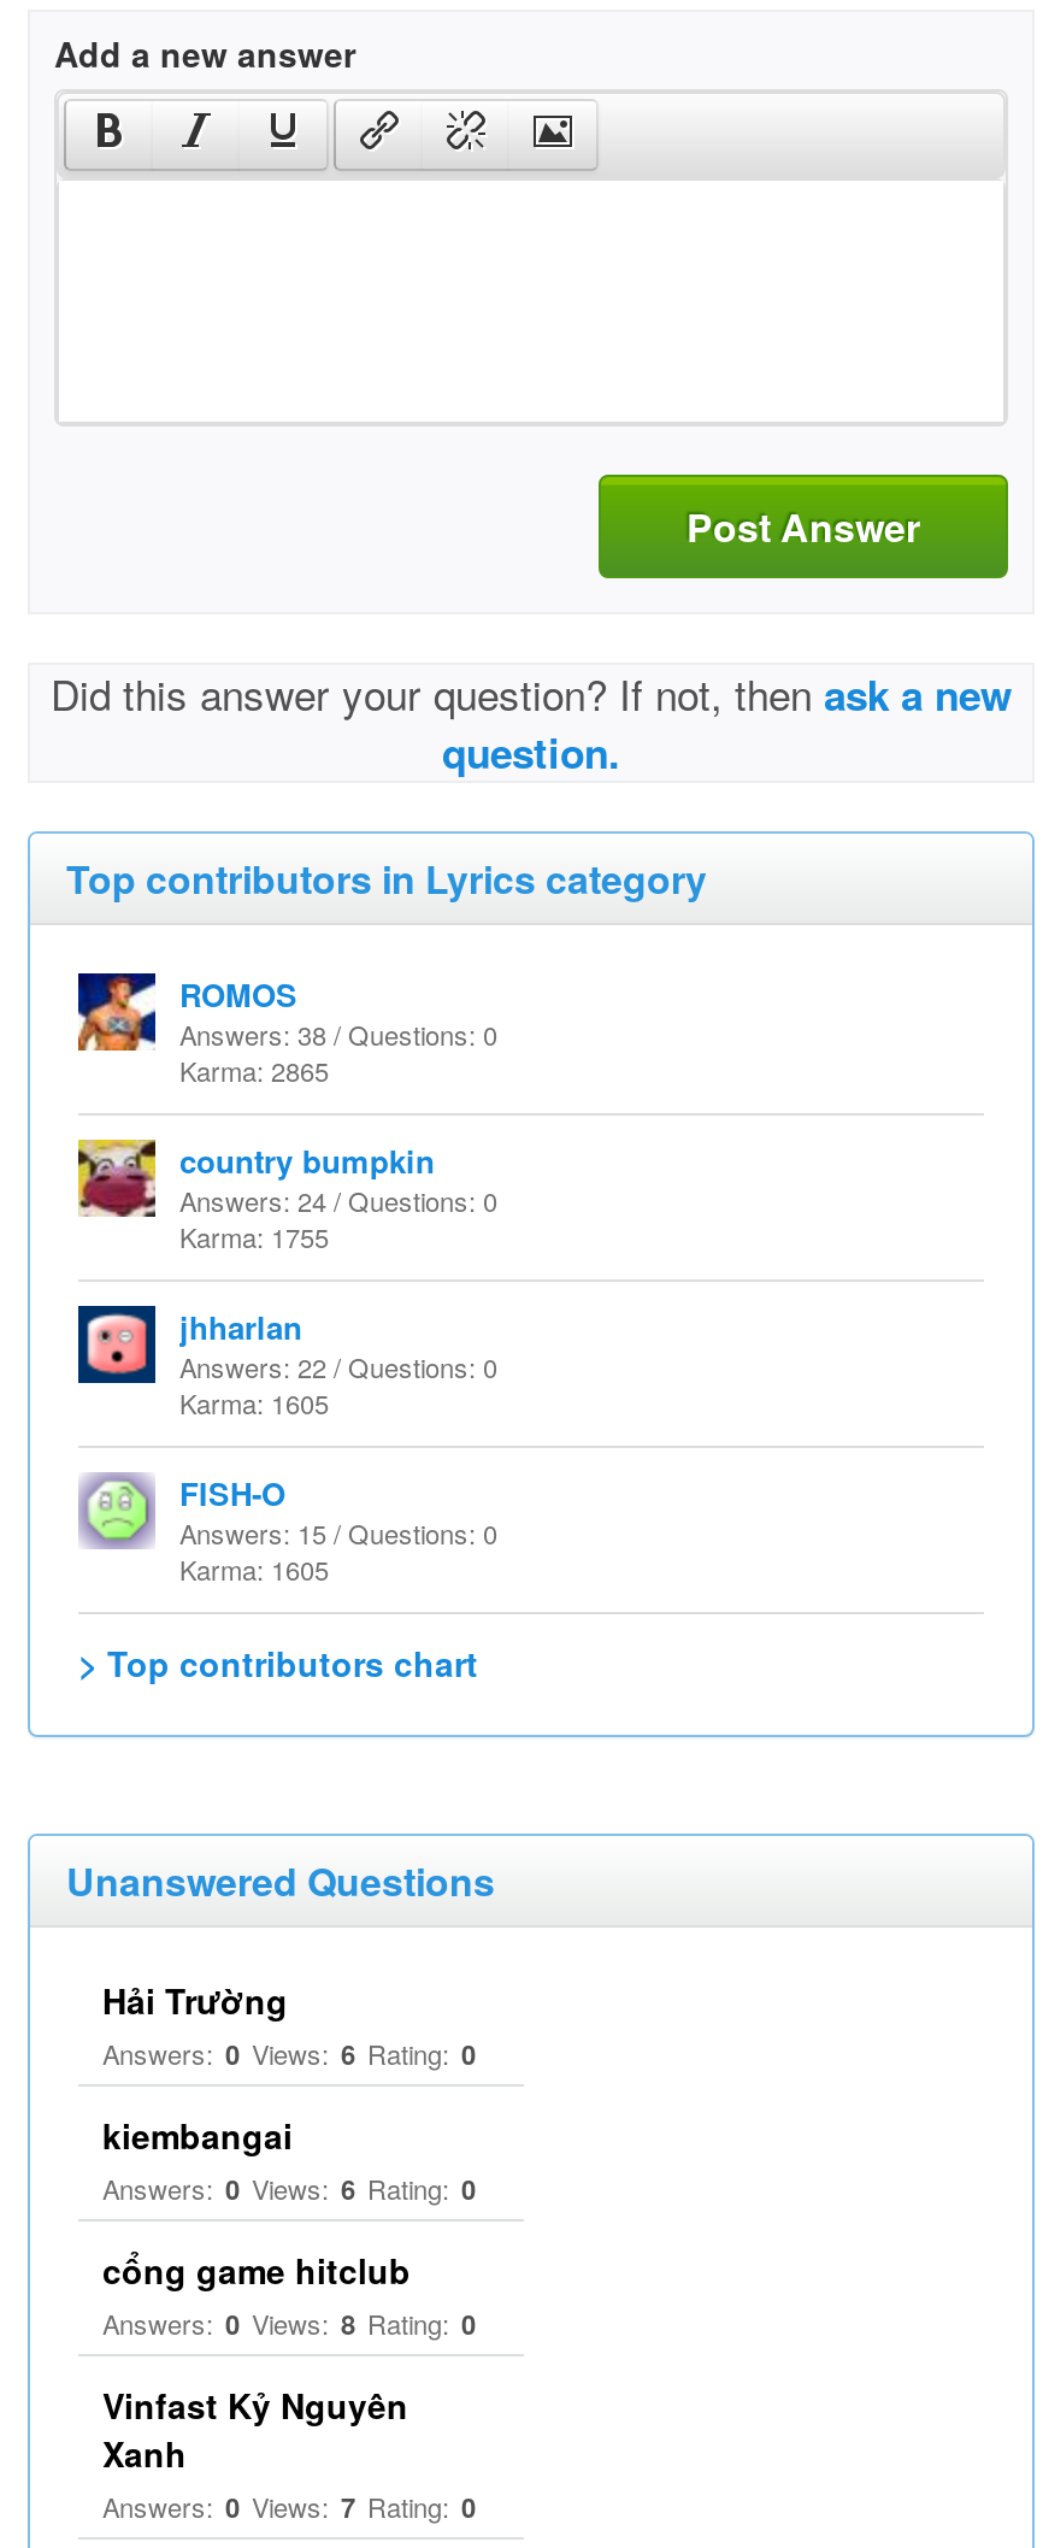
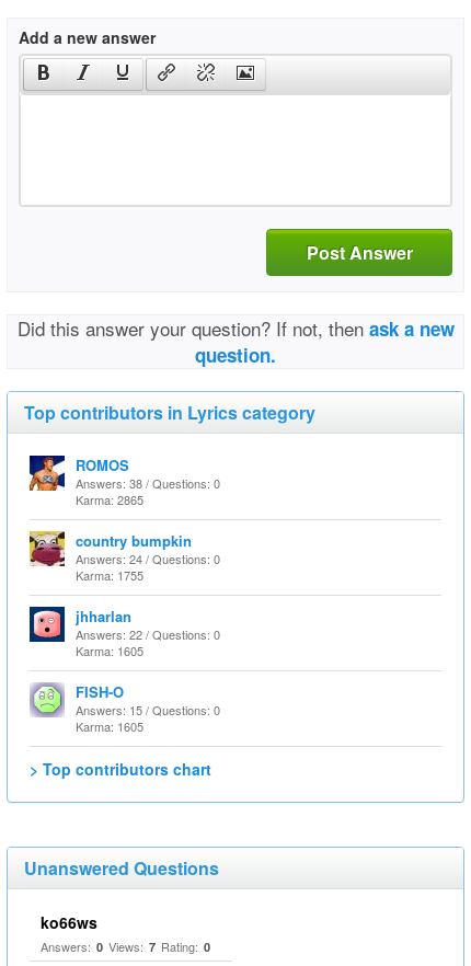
- Hải Trường
- Answers: 0 Views: 6 Rating: 0
- kiembangai
- Answers: 0 Views: 6 Rating: 0
- cổng game hitclub
- Answers: 0 Views: 8 Rating: 0
- Vinfast Kỷ Nguyên
- Xanh
+ ko66ws
